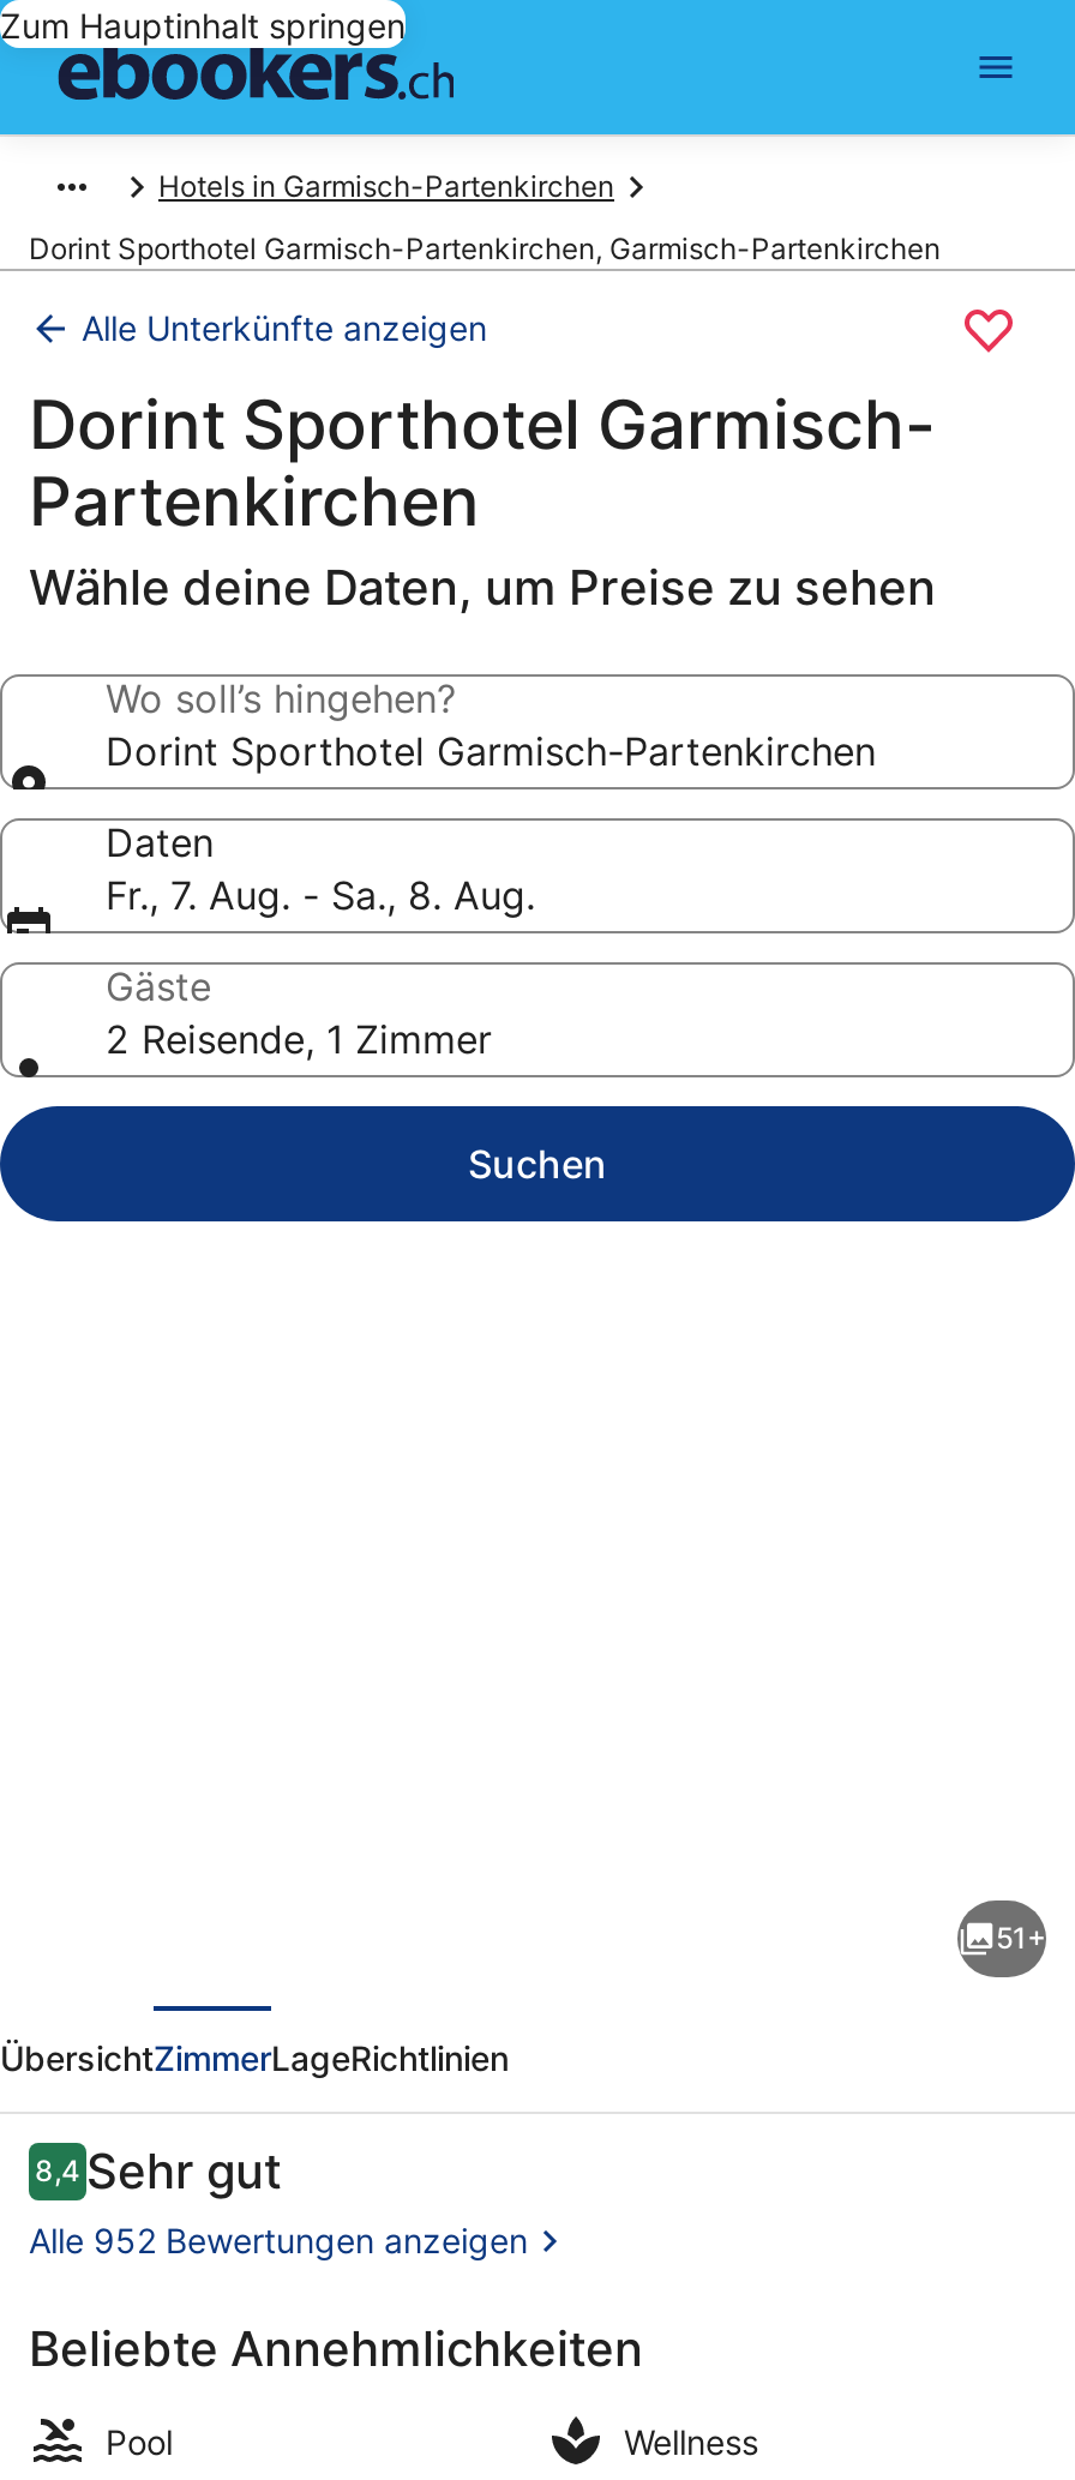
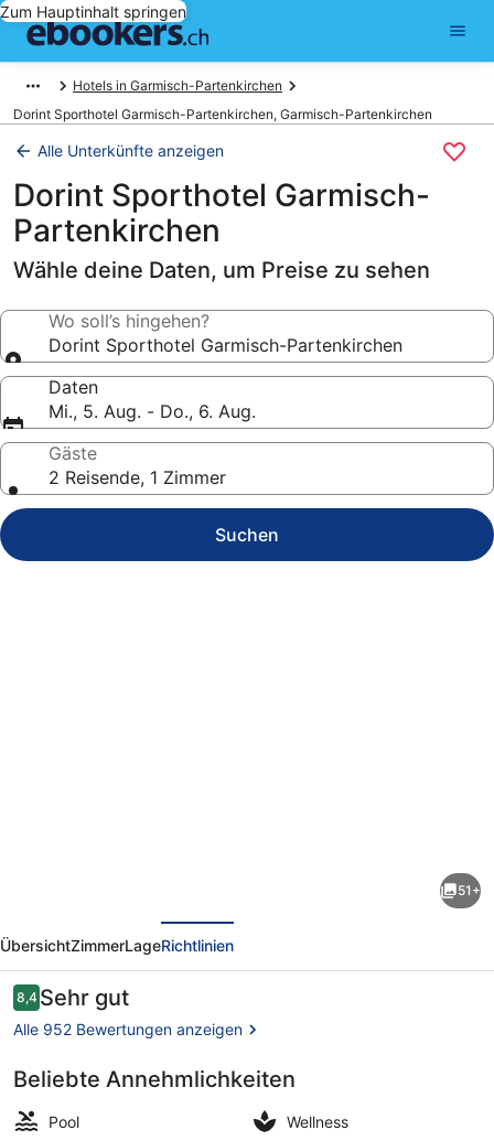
- Fr., 7. Aug. - Sa., 8. Aug.
+ Mi., 5. Aug. - Do., 6. Aug.
